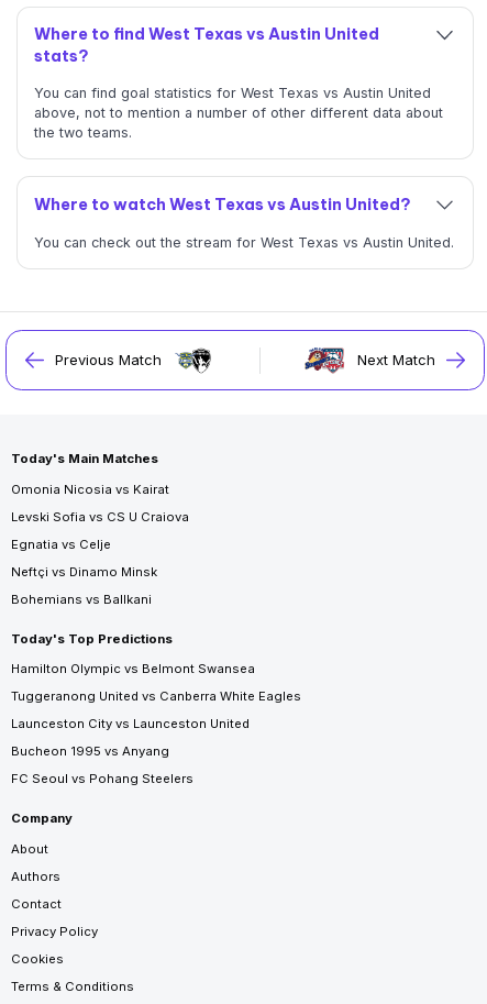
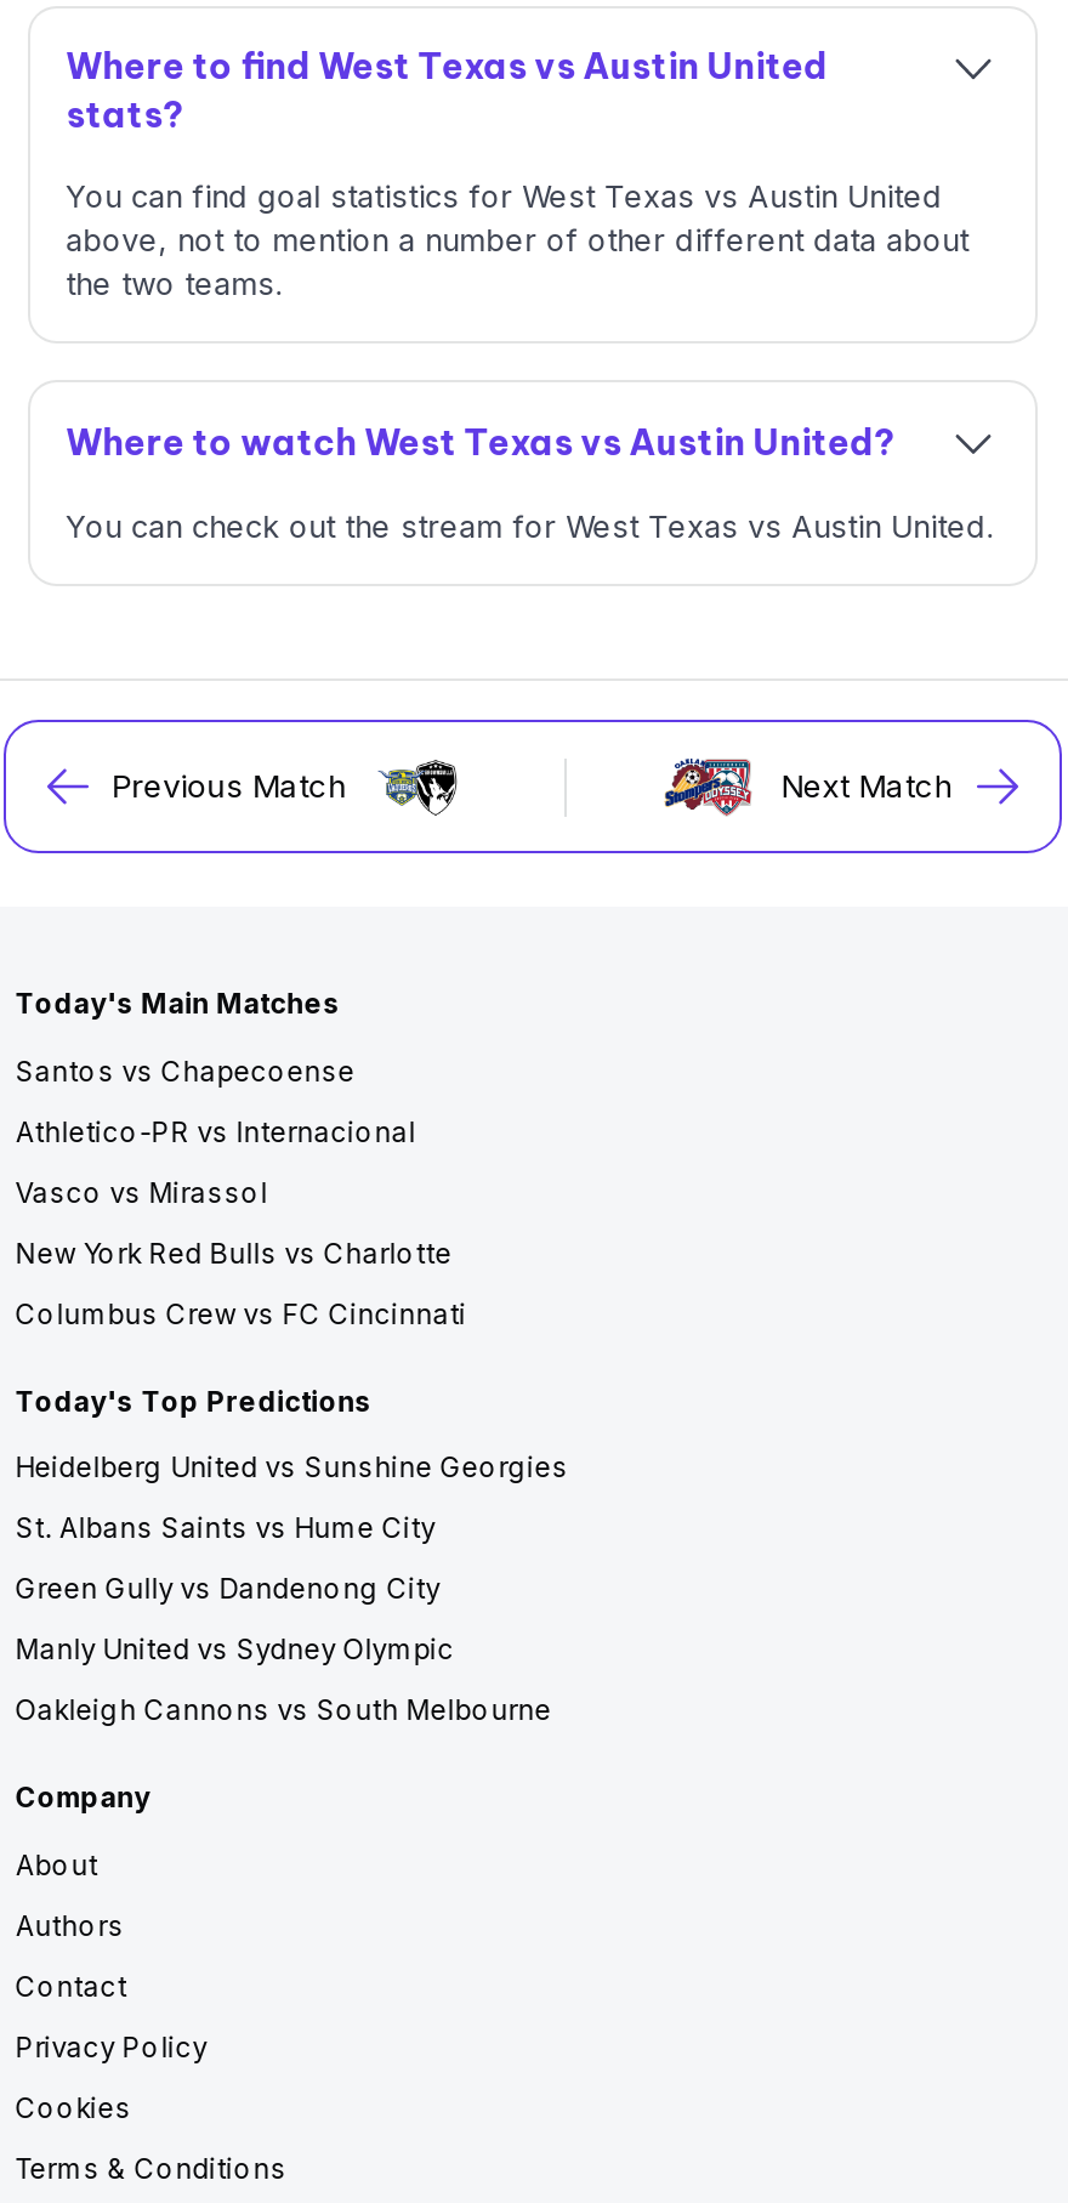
- Omonia Nicosia vs Kairat
+ Santos vs Chapecoense

- Levski Sofia vs CS U Craiova
+ Athletico-PR vs Internacional

- Egnatia vs Celje
+ Vasco vs Mirassol

- Neftçi vs Dinamo Minsk
+ New York Red Bulls vs Charlotte

- Bohemians vs Ballkani
+ Columbus Crew vs FC Cincinnati

- Hamilton Olympic vs Belmont Swansea
+ Heidelberg United vs Sunshine Georgies

- Tuggeranong United vs Canberra White Eagles
+ St. Albans Saints vs Hume City

- Launceston City vs Launceston United
+ Green Gully vs Dandenong City

- Bucheon 1995 vs Anyang
+ Manly United vs Sydney Olympic

- FC Seoul vs Pohang Steelers
+ Oakleigh Cannons vs South Melbourne
